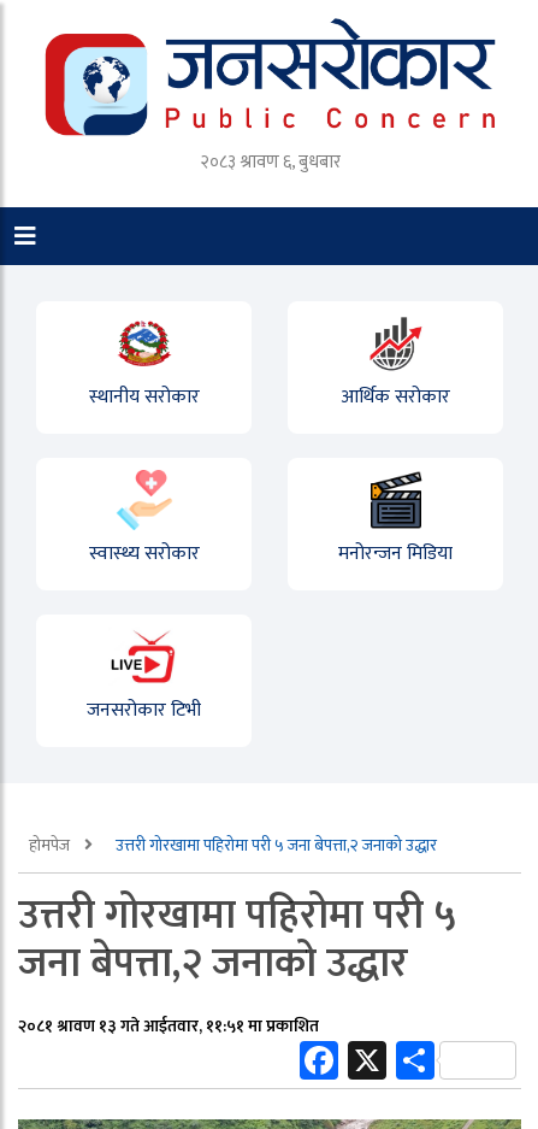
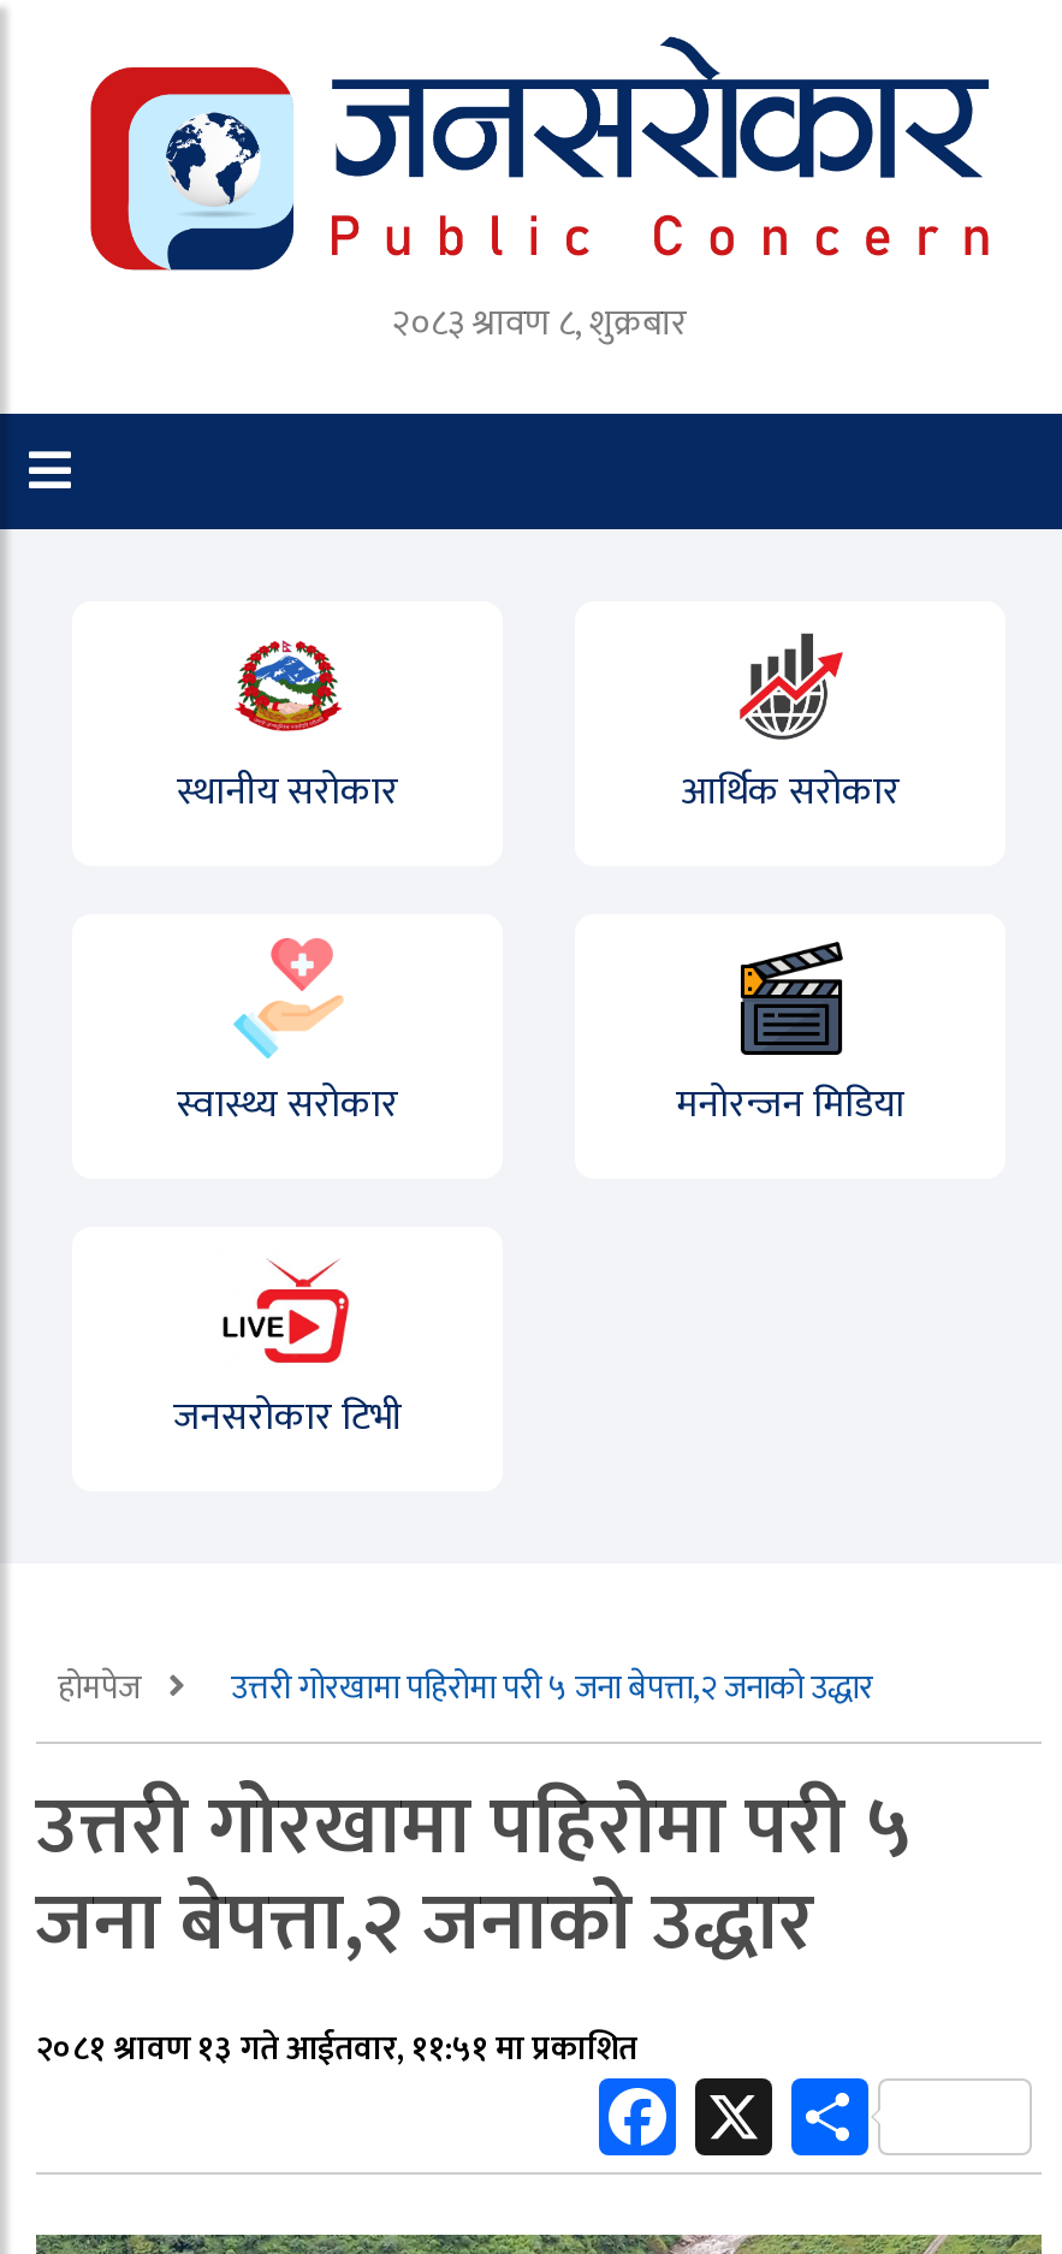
- २०८३ श्रावण ६, बुधबार
+ २०८३ श्रावण ८, शुक्रबार
